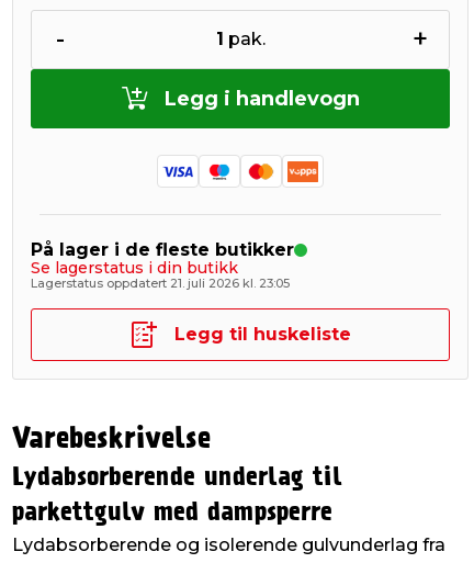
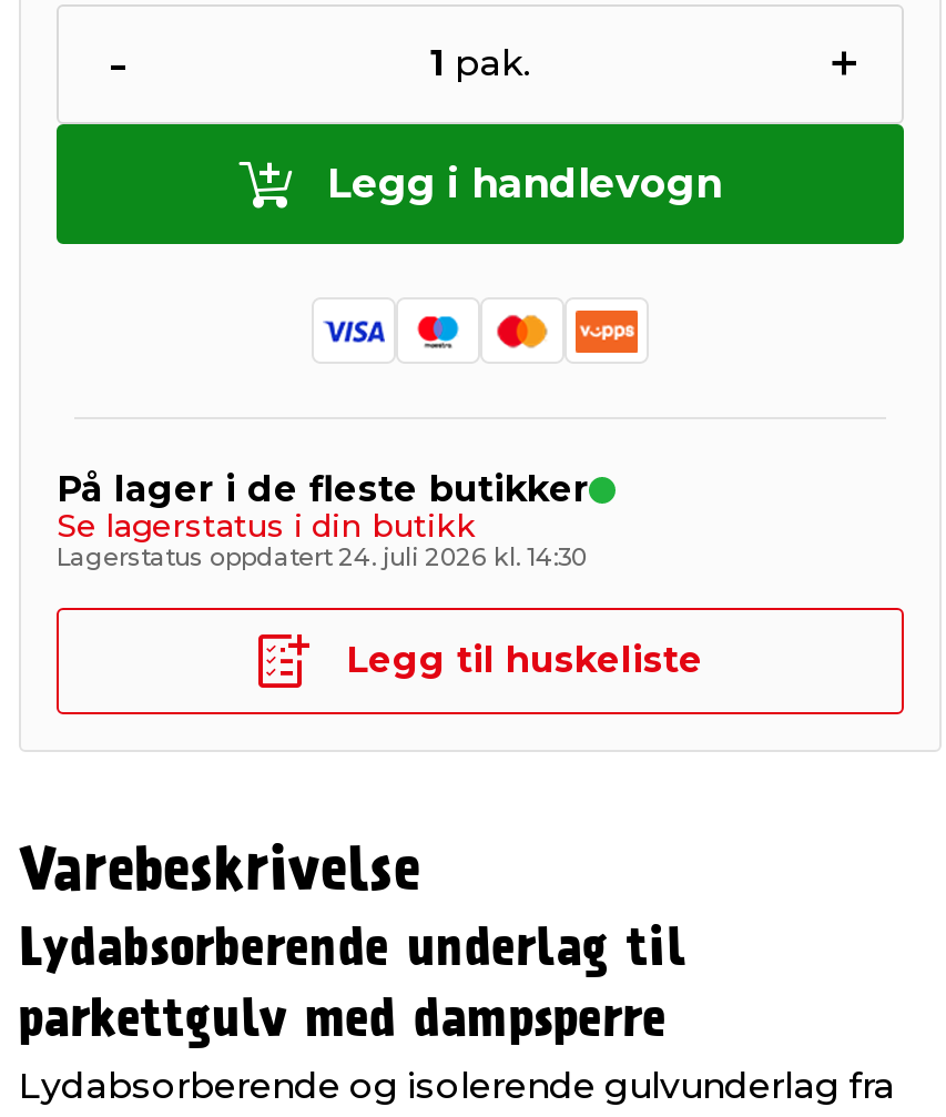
- Lagerstatus oppdatert 21. juli 2026 kl. 23:05
+ Lagerstatus oppdatert 24. juli 2026 kl. 14:30
